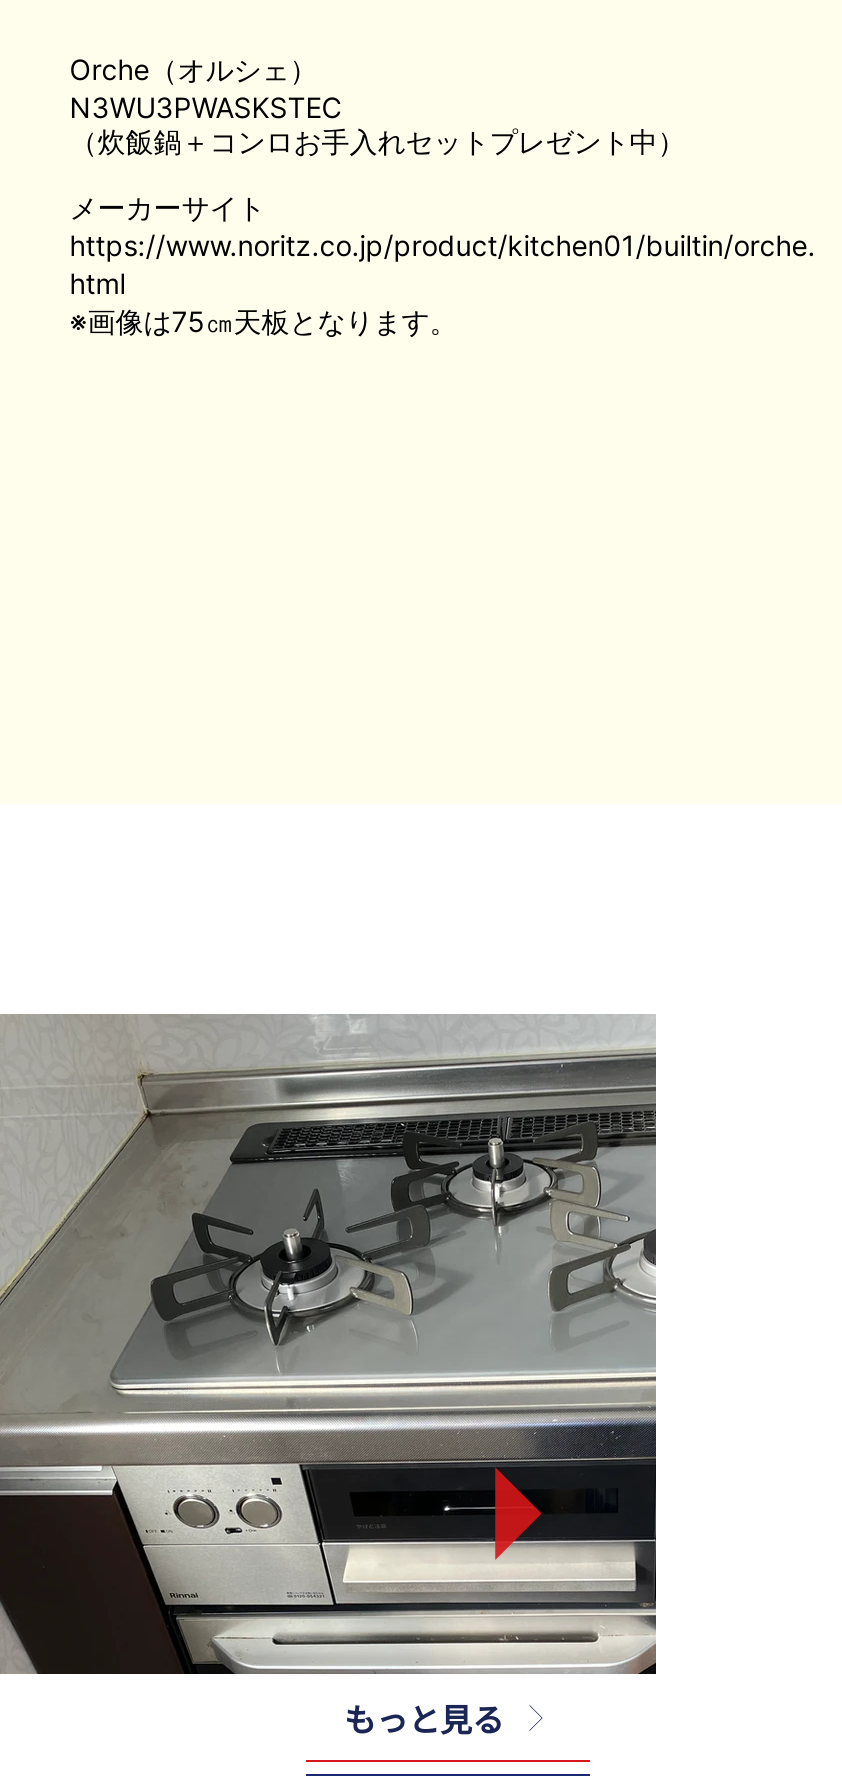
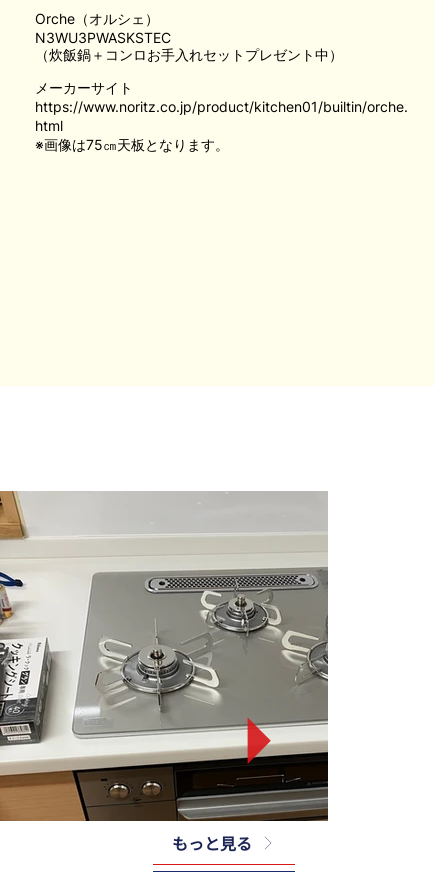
- [image]
+ [image]
